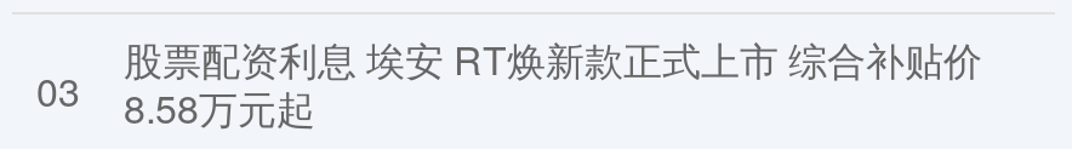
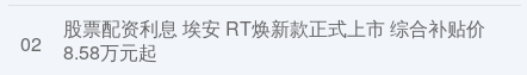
- 03 8.58万元起
+ 02 8.58万元起
